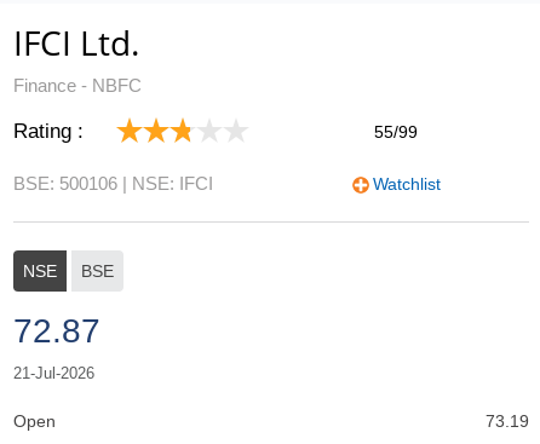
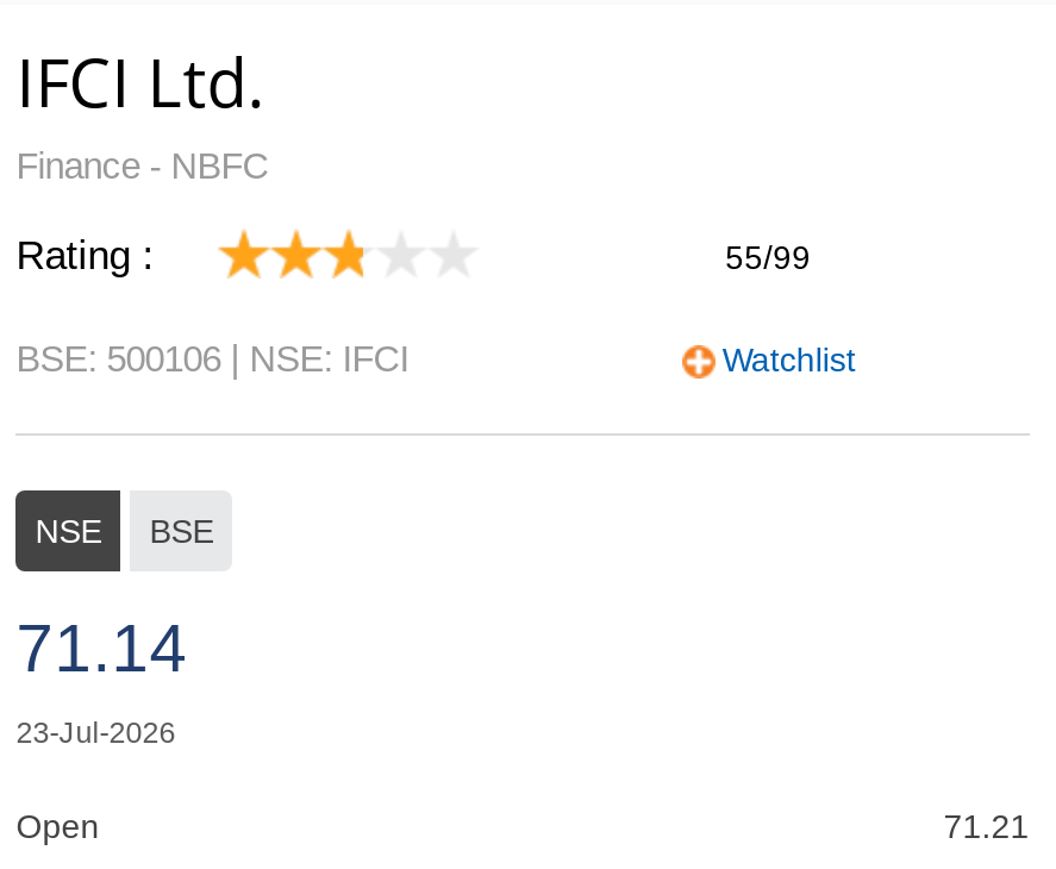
- 72.87
- 21-Jul-2026
+ 71.14
+ 23-Jul-2026

- 73.19
+ 71.21
